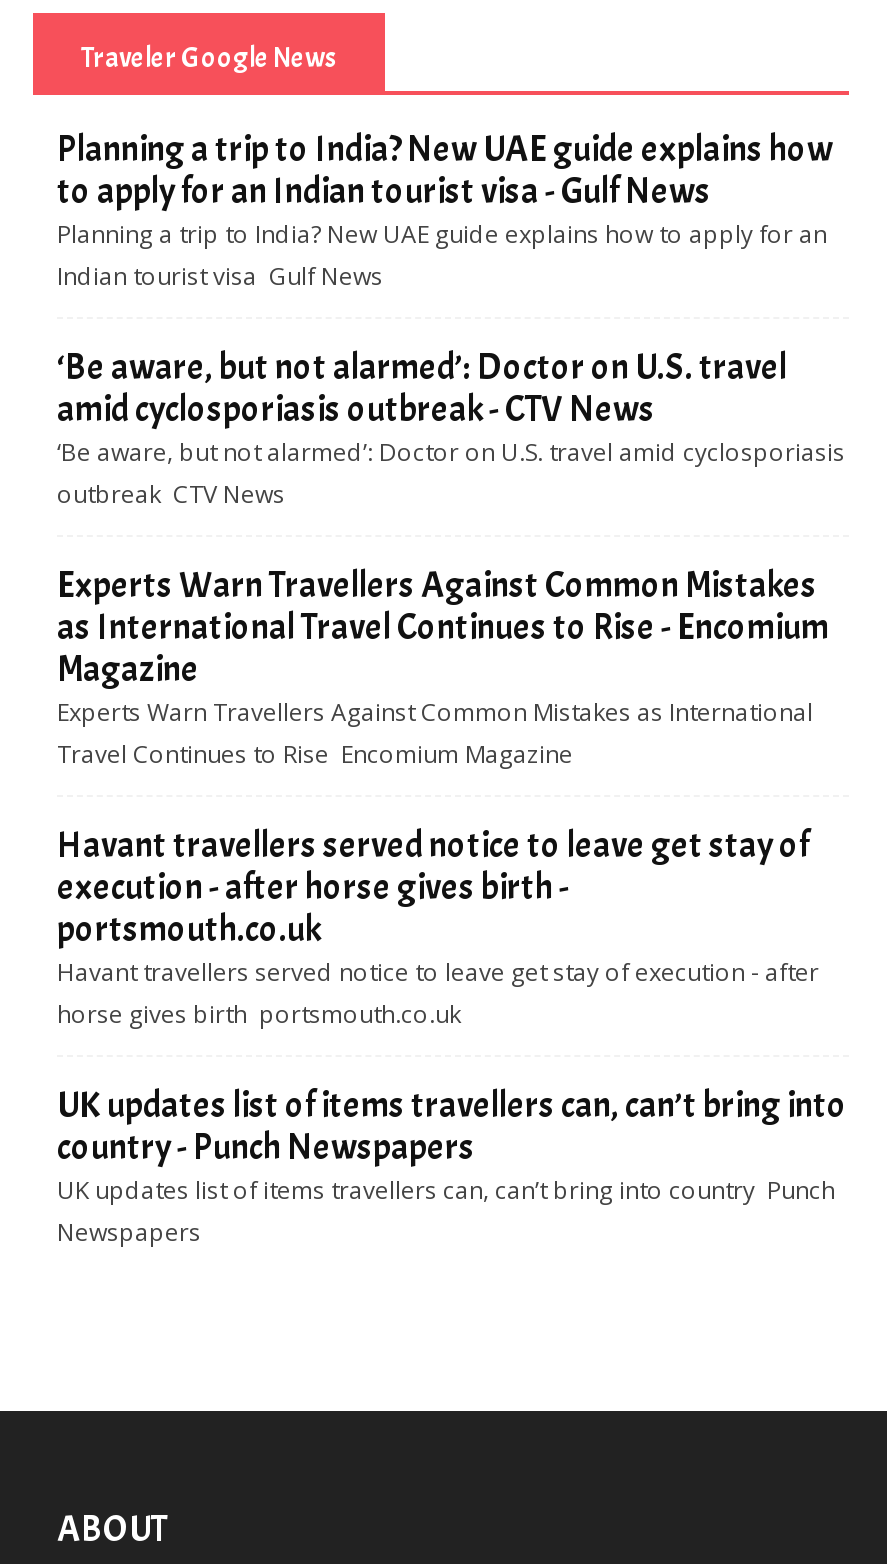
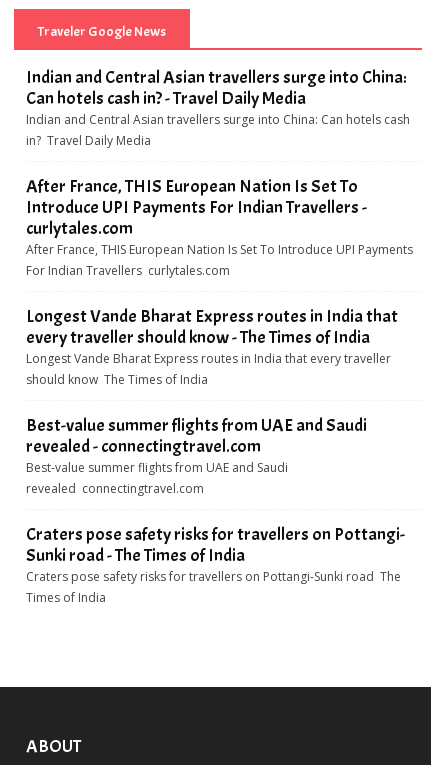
- Planning a trip to India? New UAE guide explains how
- to apply for an Indian tourist visa - Gulf News
- Planning a trip to India? New UAE guide explains how to apply for an
- Indian tourist visa Gulf News
+ Indian and Central Asian travellers surge into China:
+ Can hotels cash in? - Travel Daily Media
+ Indian and Central Asian travellers surge into China: Can hotels cash
+ in? Travel Daily Media

- ‘Be aware, but not alarmed’: Doctor on U.S. travel
- amid cyclosporiasis outbreak - CTV News
- ‘Be aware, but not alarmed’: Doctor on U.S. travel amid cyclosporiasis
- outbreak CTV News
+ After France, THIS European Nation Is Set To
+ Introduce UPI Payments For Indian Travellers -
+ curlytales.com
+ After France, THIS European Nation Is Set To Introduce UPI Payments
+ For Indian Travellers curlytales.com

- Experts Warn Travellers Against Common Mistakes
- as International Travel Continues to Rise - Encomium
- Magazine
- Experts Warn Travellers Against Common Mistakes as International
- Travel Continues to Rise Encomium Magazine
+ Longest Vande Bharat Express routes in India that
+ every traveller should know - The Times of India
+ Longest Vande Bharat Express routes in India that every traveller
+ should know The Times of India

- Havant travellers served notice to leave get stay of
- execution - after horse gives birth -
- portsmouth.co.uk
- Havant travellers served notice to leave get stay of execution - after
- horse gives birth portsmouth.co.uk
+ Best-value summer flights from UAE and Saudi
+ revealed - connectingtravel.com
+ Best-value summer flights from UAE and Saudi
+ revealed connectingtravel.com

- UK updates list of items travellers can, can’t bring into
- country - Punch Newspapers
- UK updates list of items travellers can, can’t bring into country Punch
- Newspapers
+ Craters pose safety risks for travellers on Pottangi-
+ Sunki road - The Times of India
+ Craters pose safety risks for travellers on Pottangi-Sunki road The
+ Times of India
